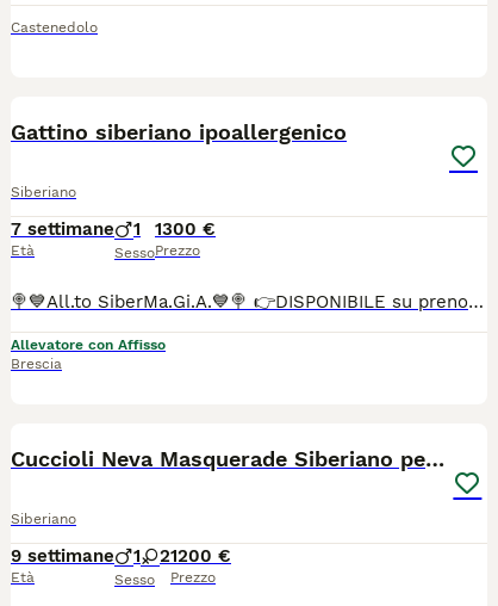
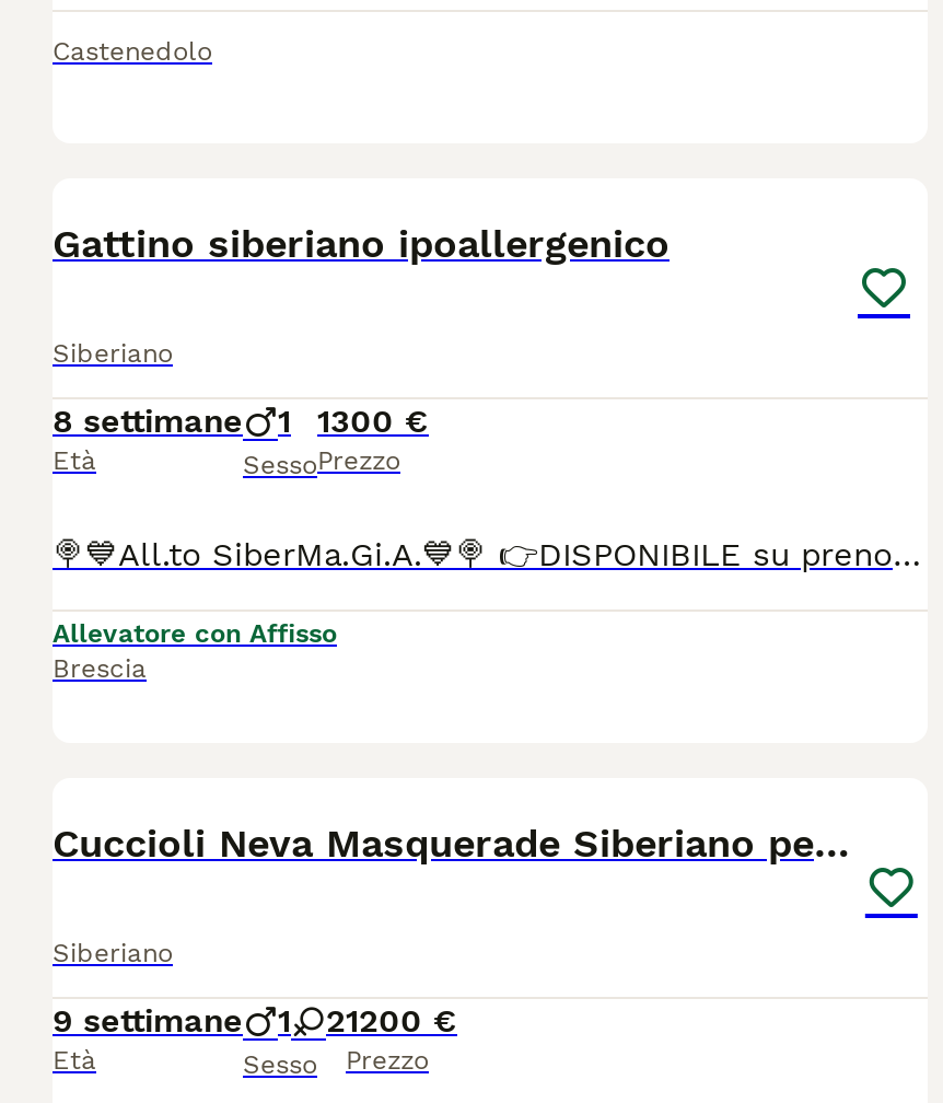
- 7 settimane 1 1300 €
+ 8 settimane 1 1300 €
